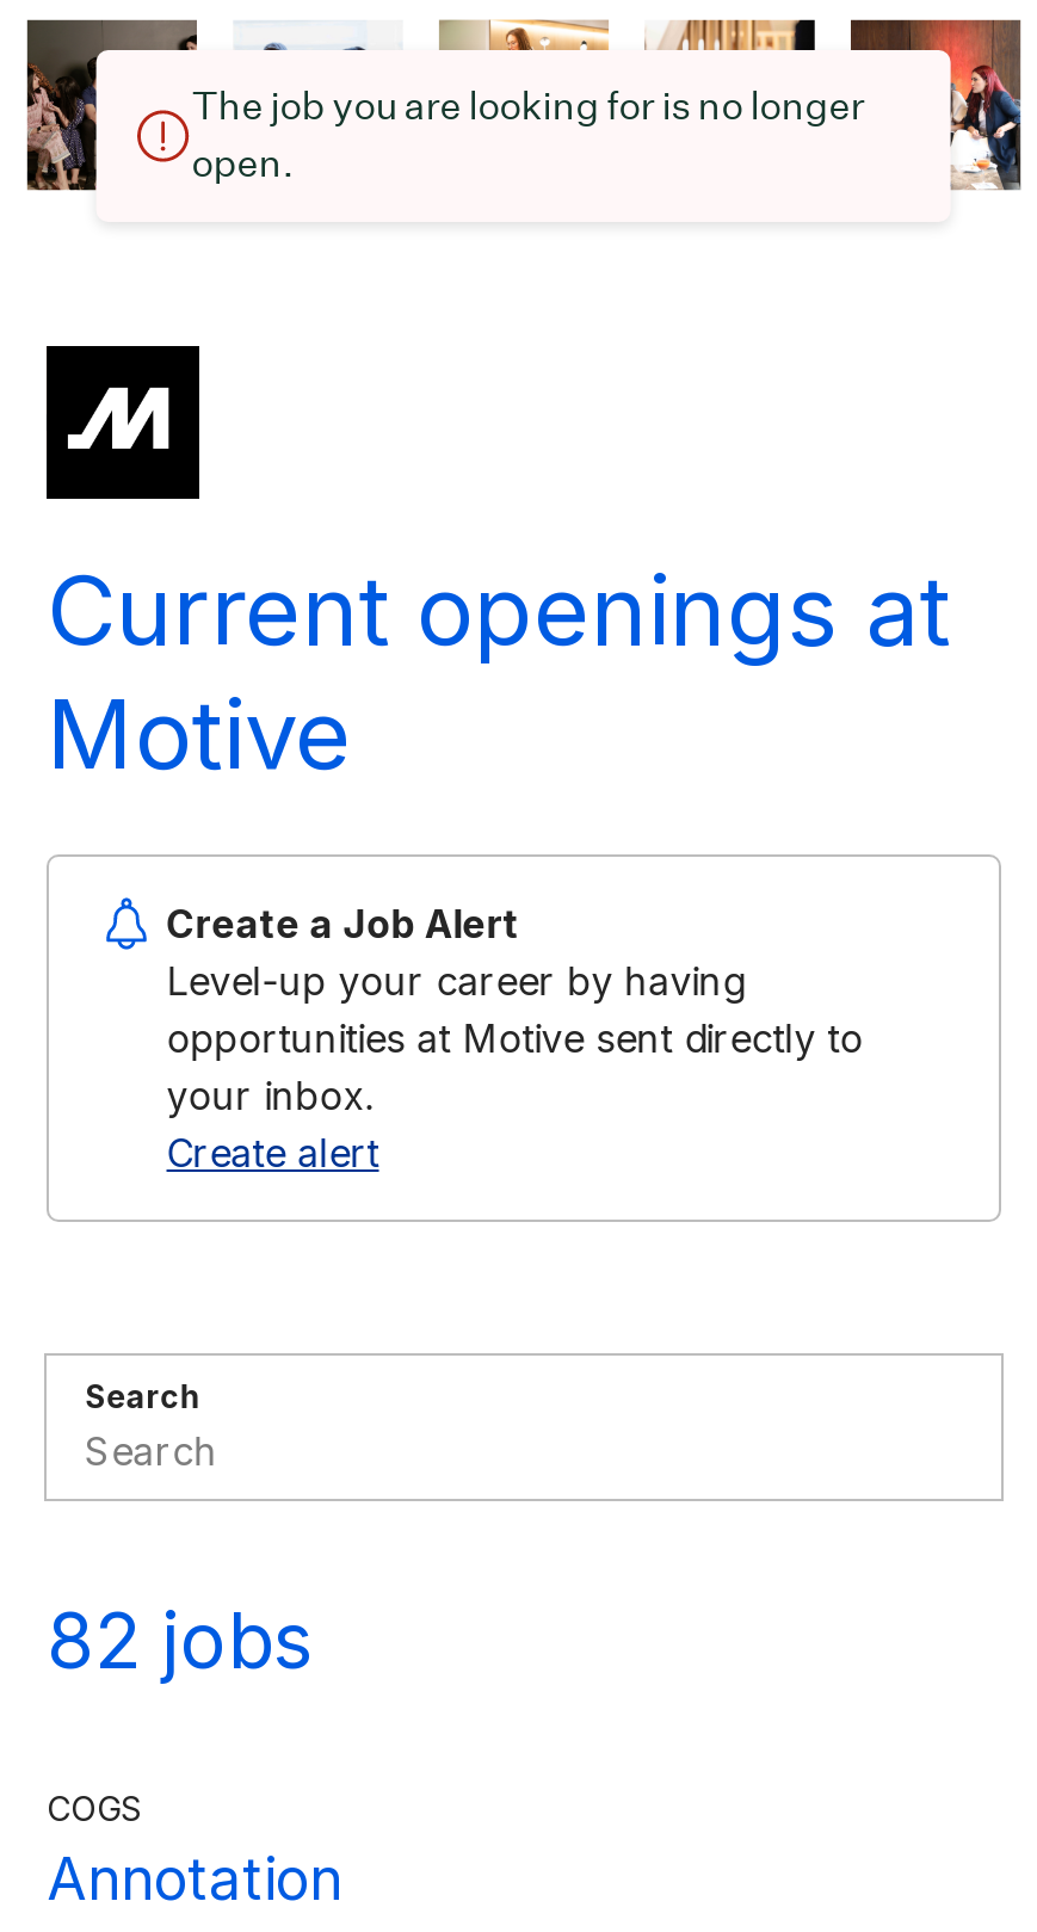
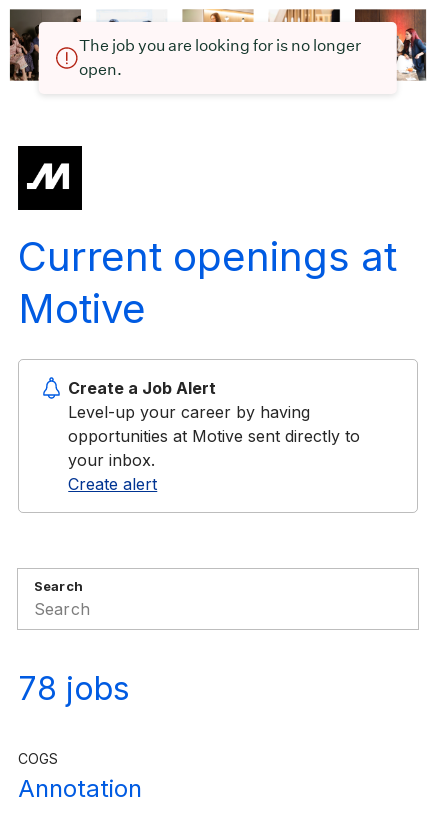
- 82 jobs
+ 78 jobs
